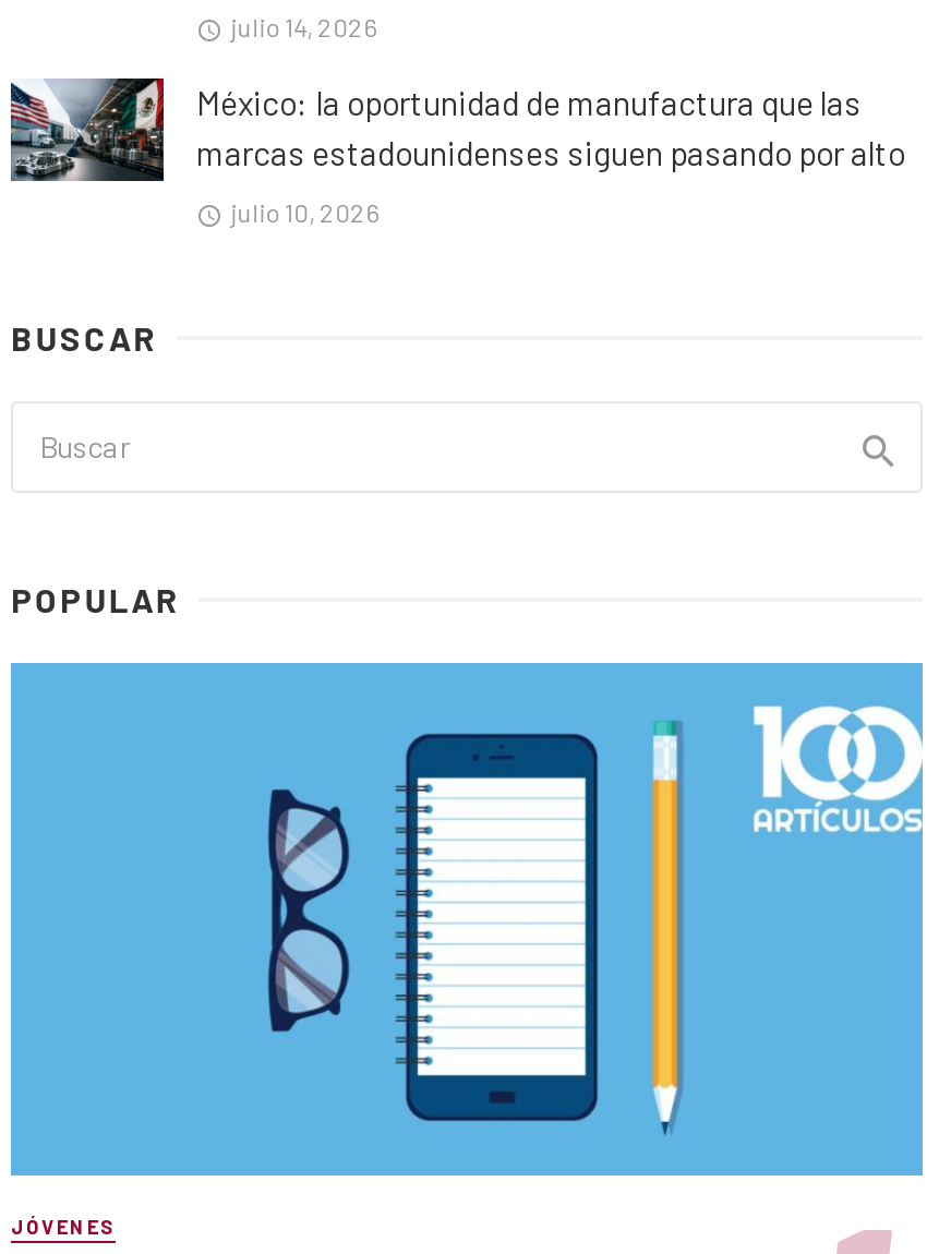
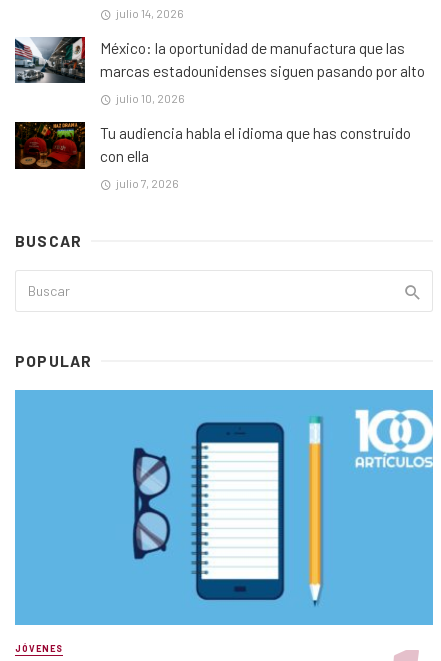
+ [image]
+ Tu audiencia habla el idioma que has construido
+ con ella
+ julio 7, 2026
